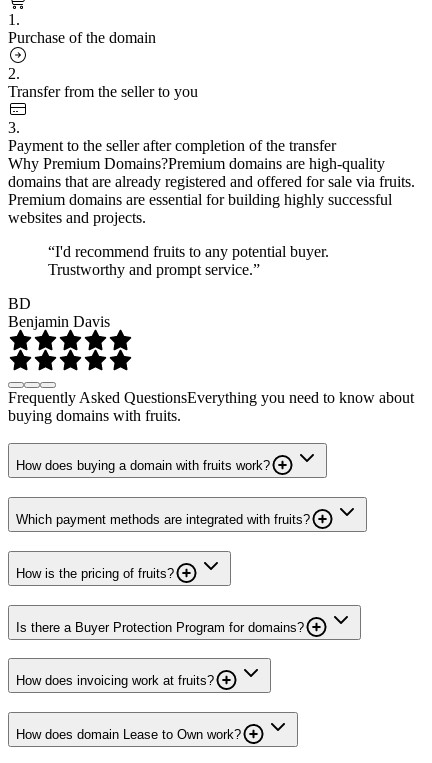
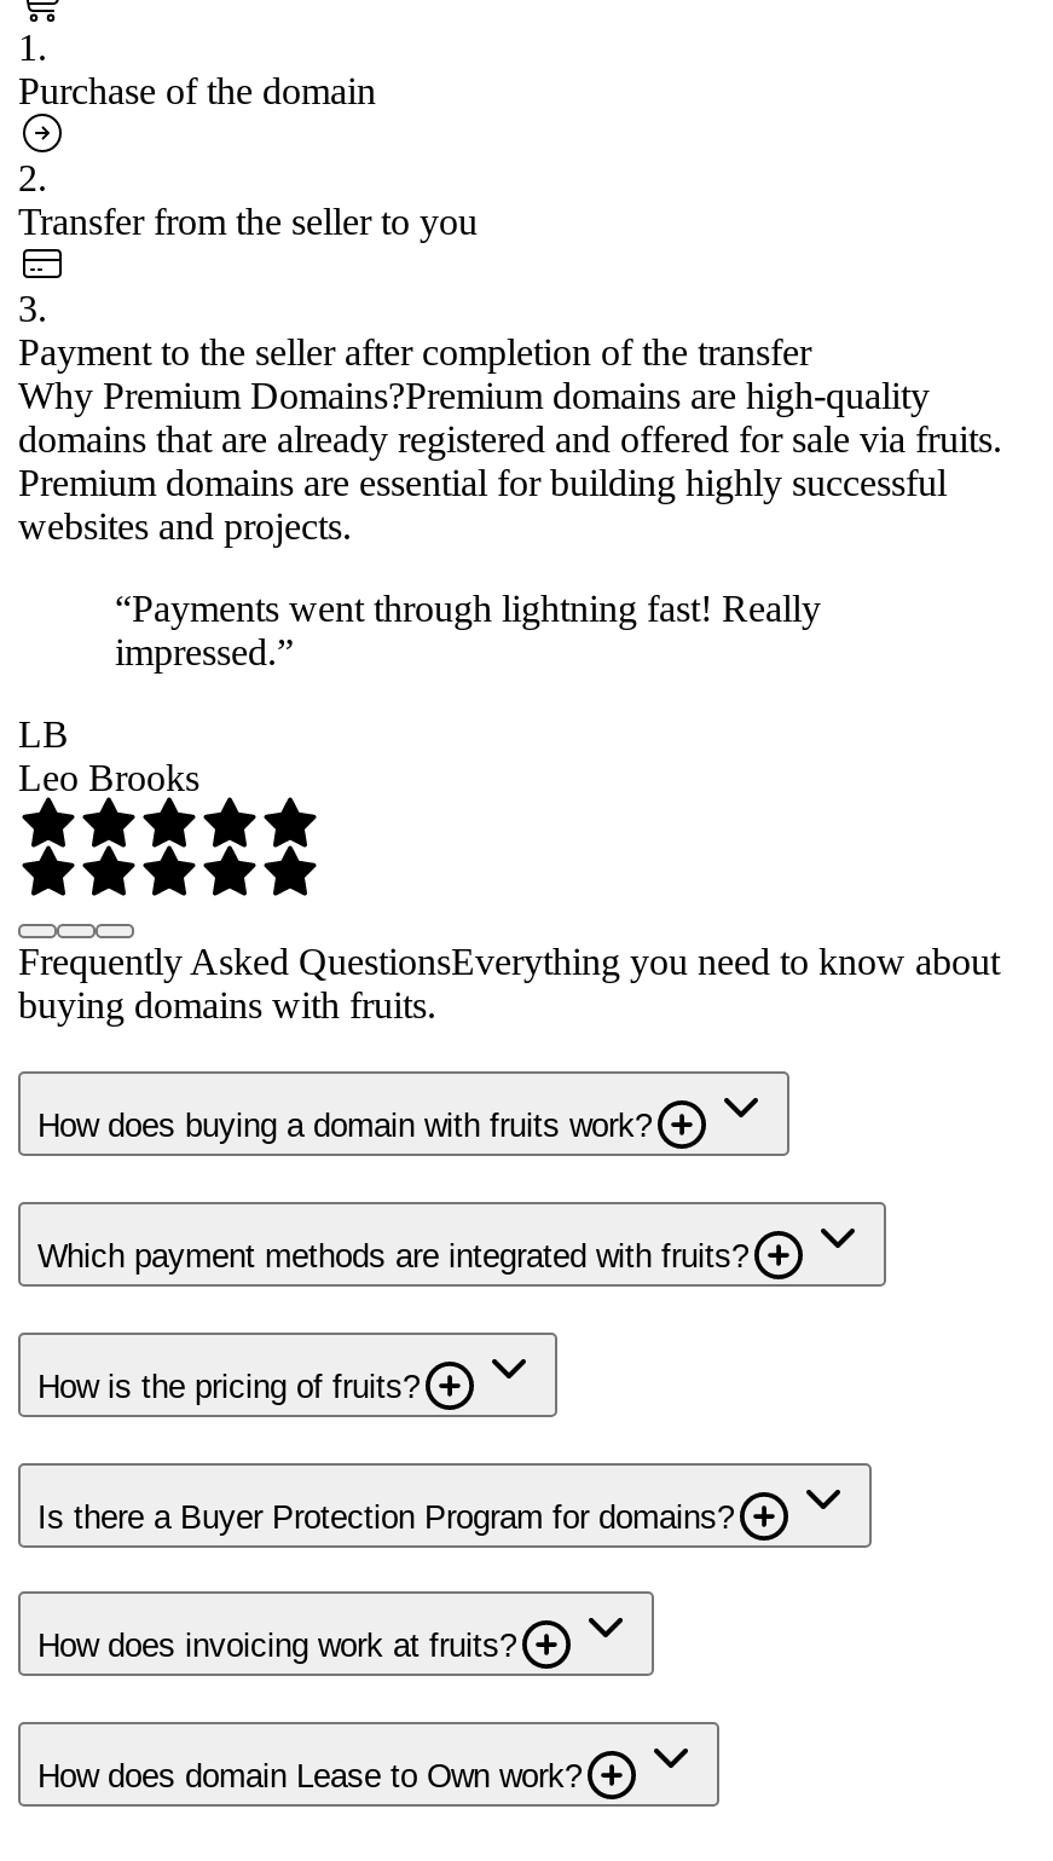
- “I'd recommend fruits to any potential buyer.
- Trustworthy and prompt service.”
+ “Payments went through lightning fast! Really
+ impressed.”

- BD
- Benjamin Davis
+ LB
+ Leo Brooks
